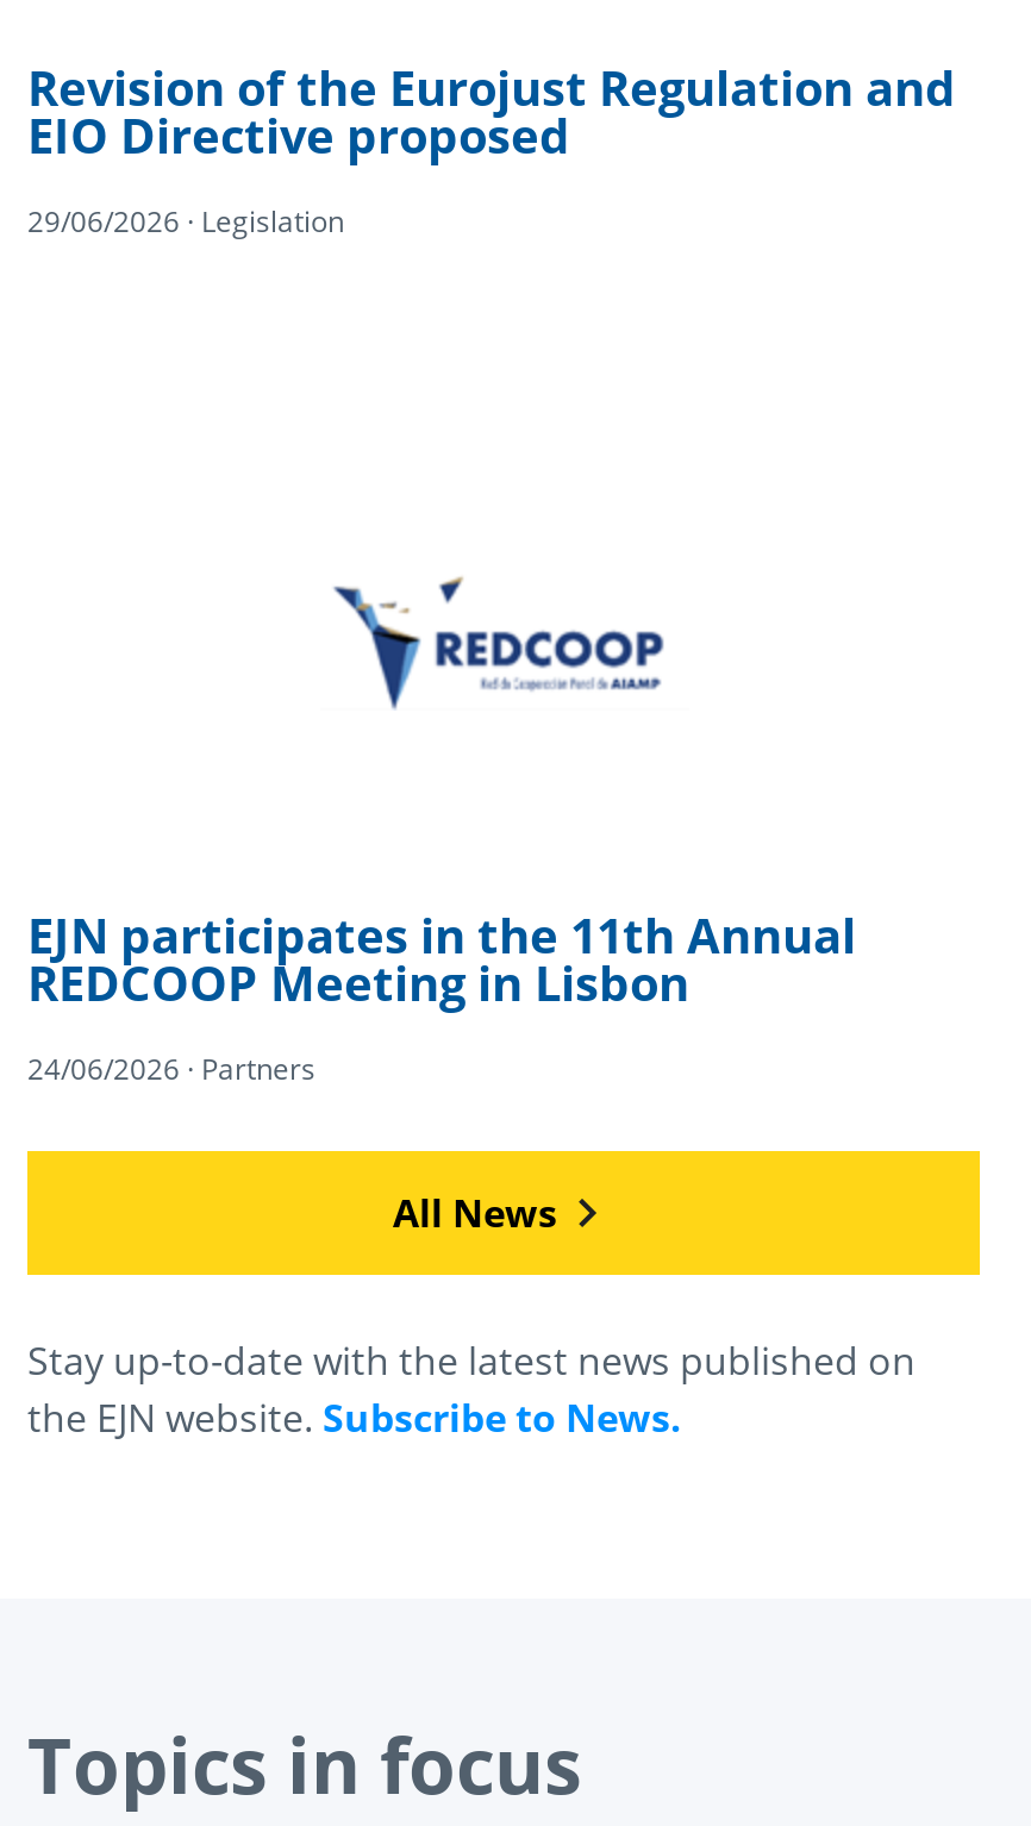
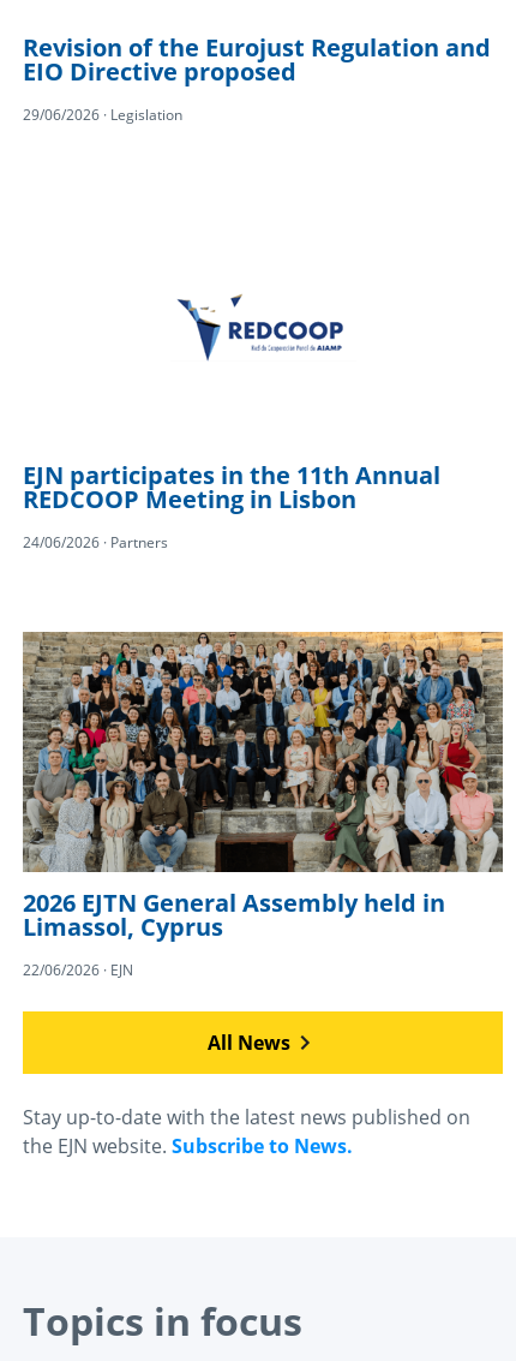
+ [image]
+ 2026 EJTN General Assembly held in
+ Limassol, Cyprus
+ 22/06/2026 · EJN
